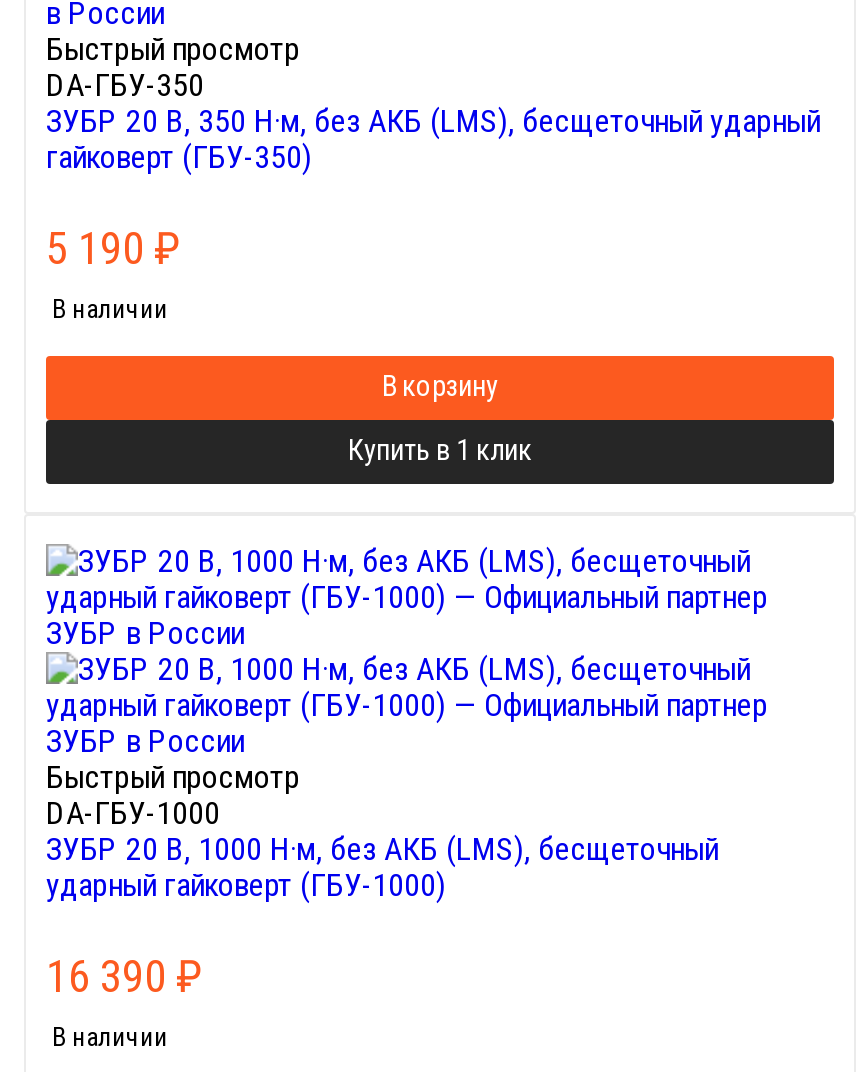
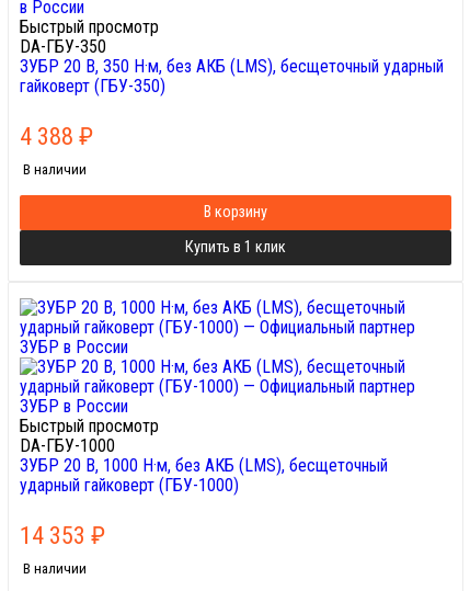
- 5 190 ₽
+ 4 388 ₽

- 16 390 ₽
+ 14 353 ₽
